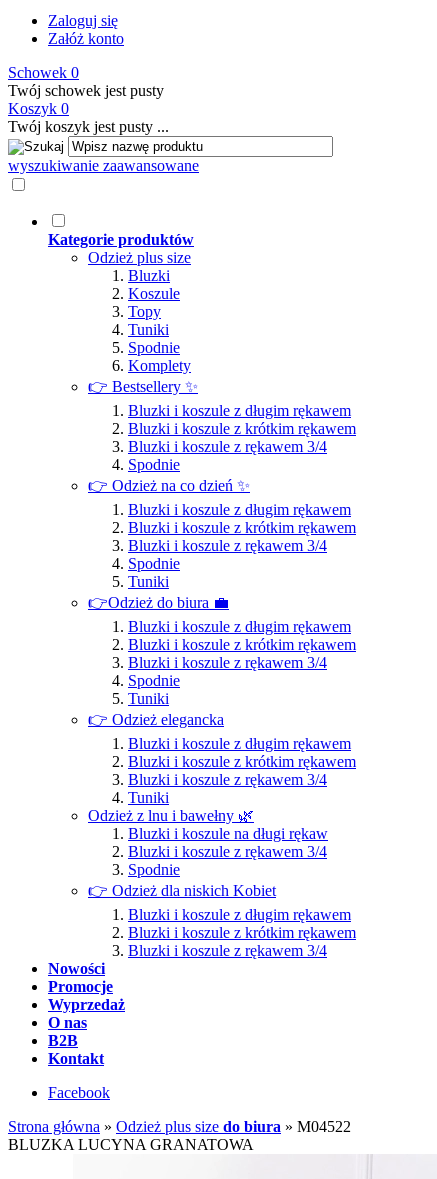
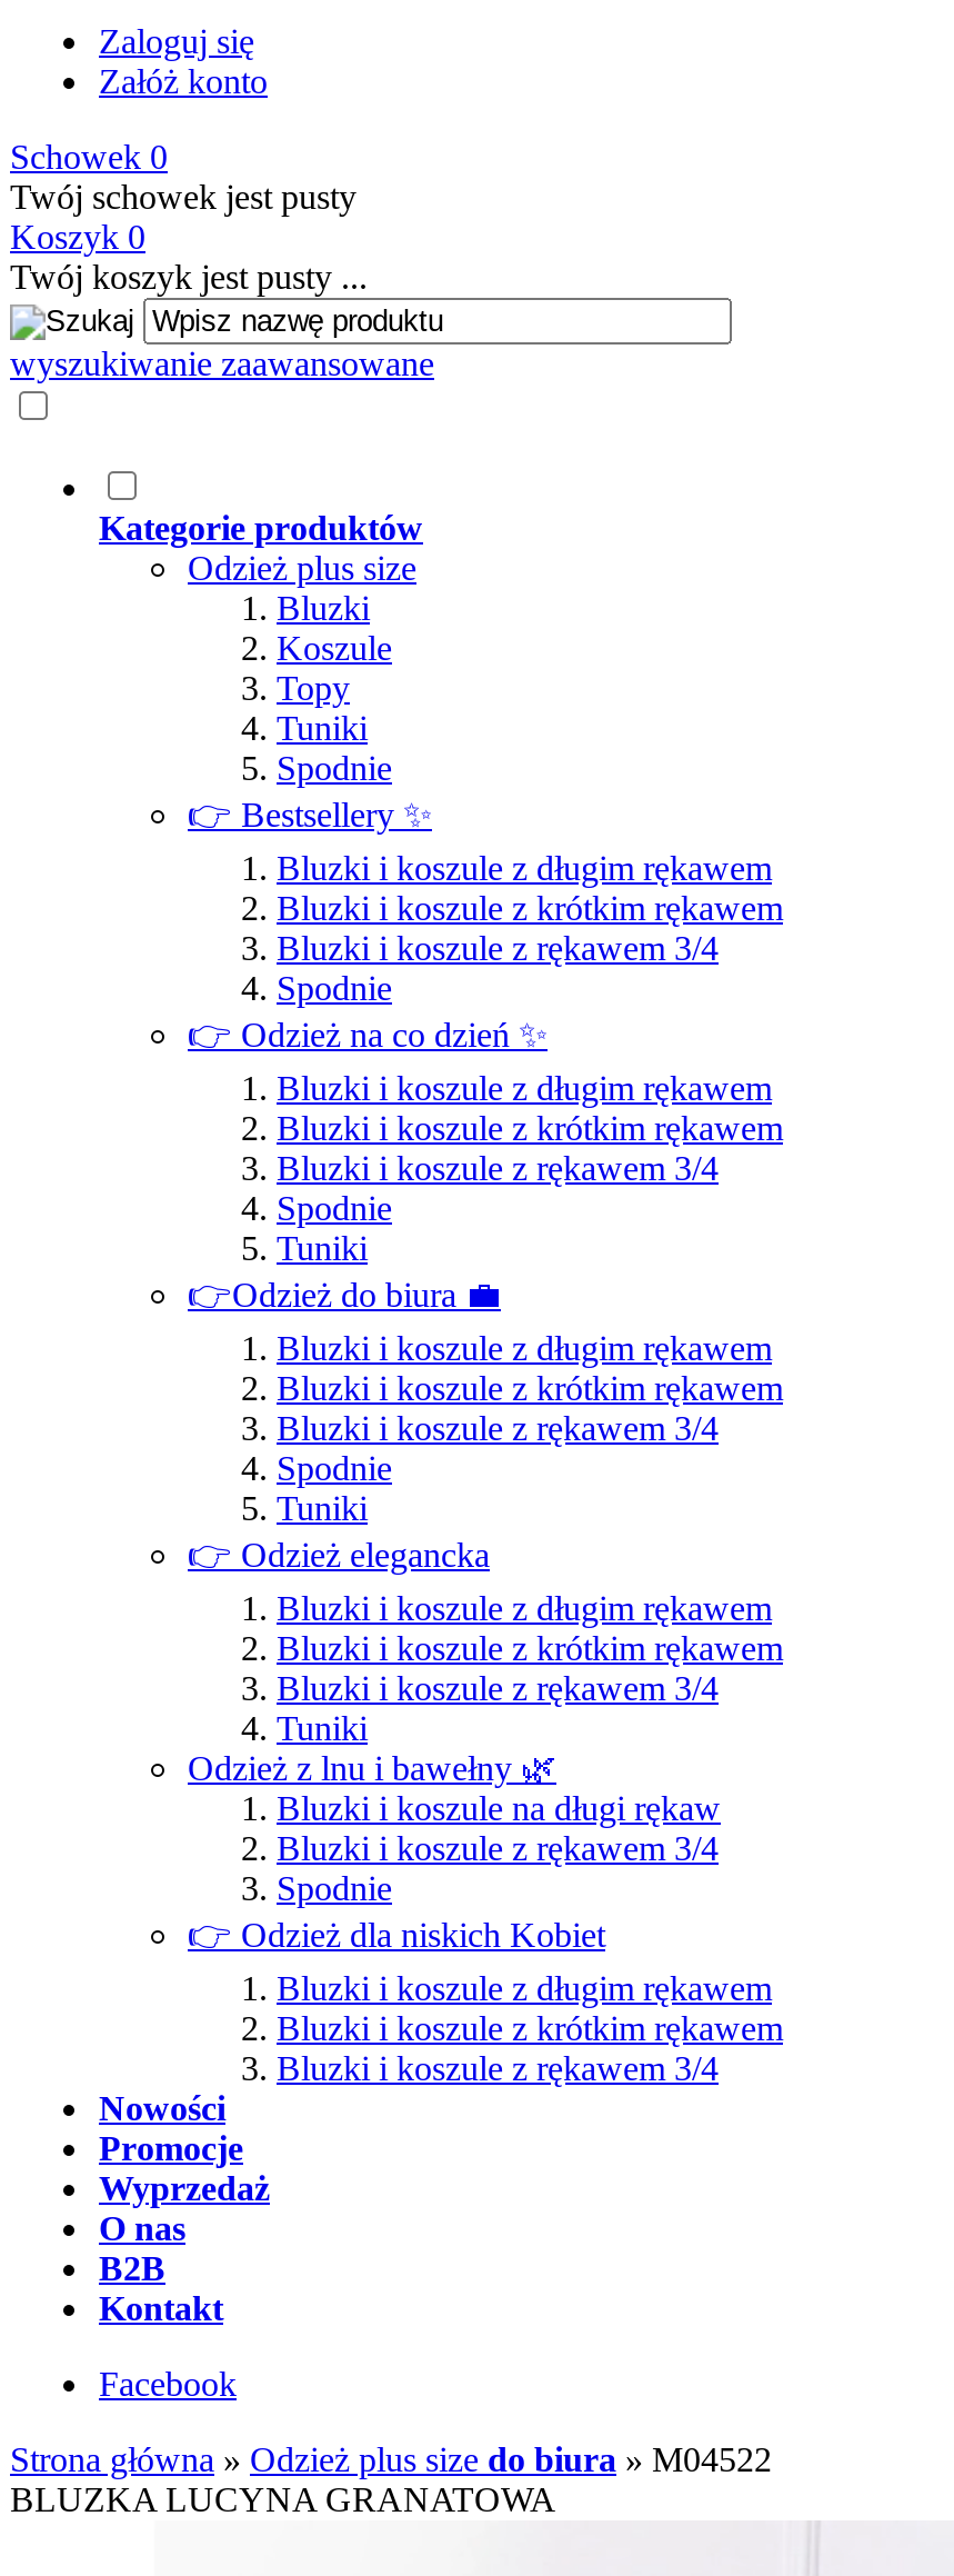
- Komplety
